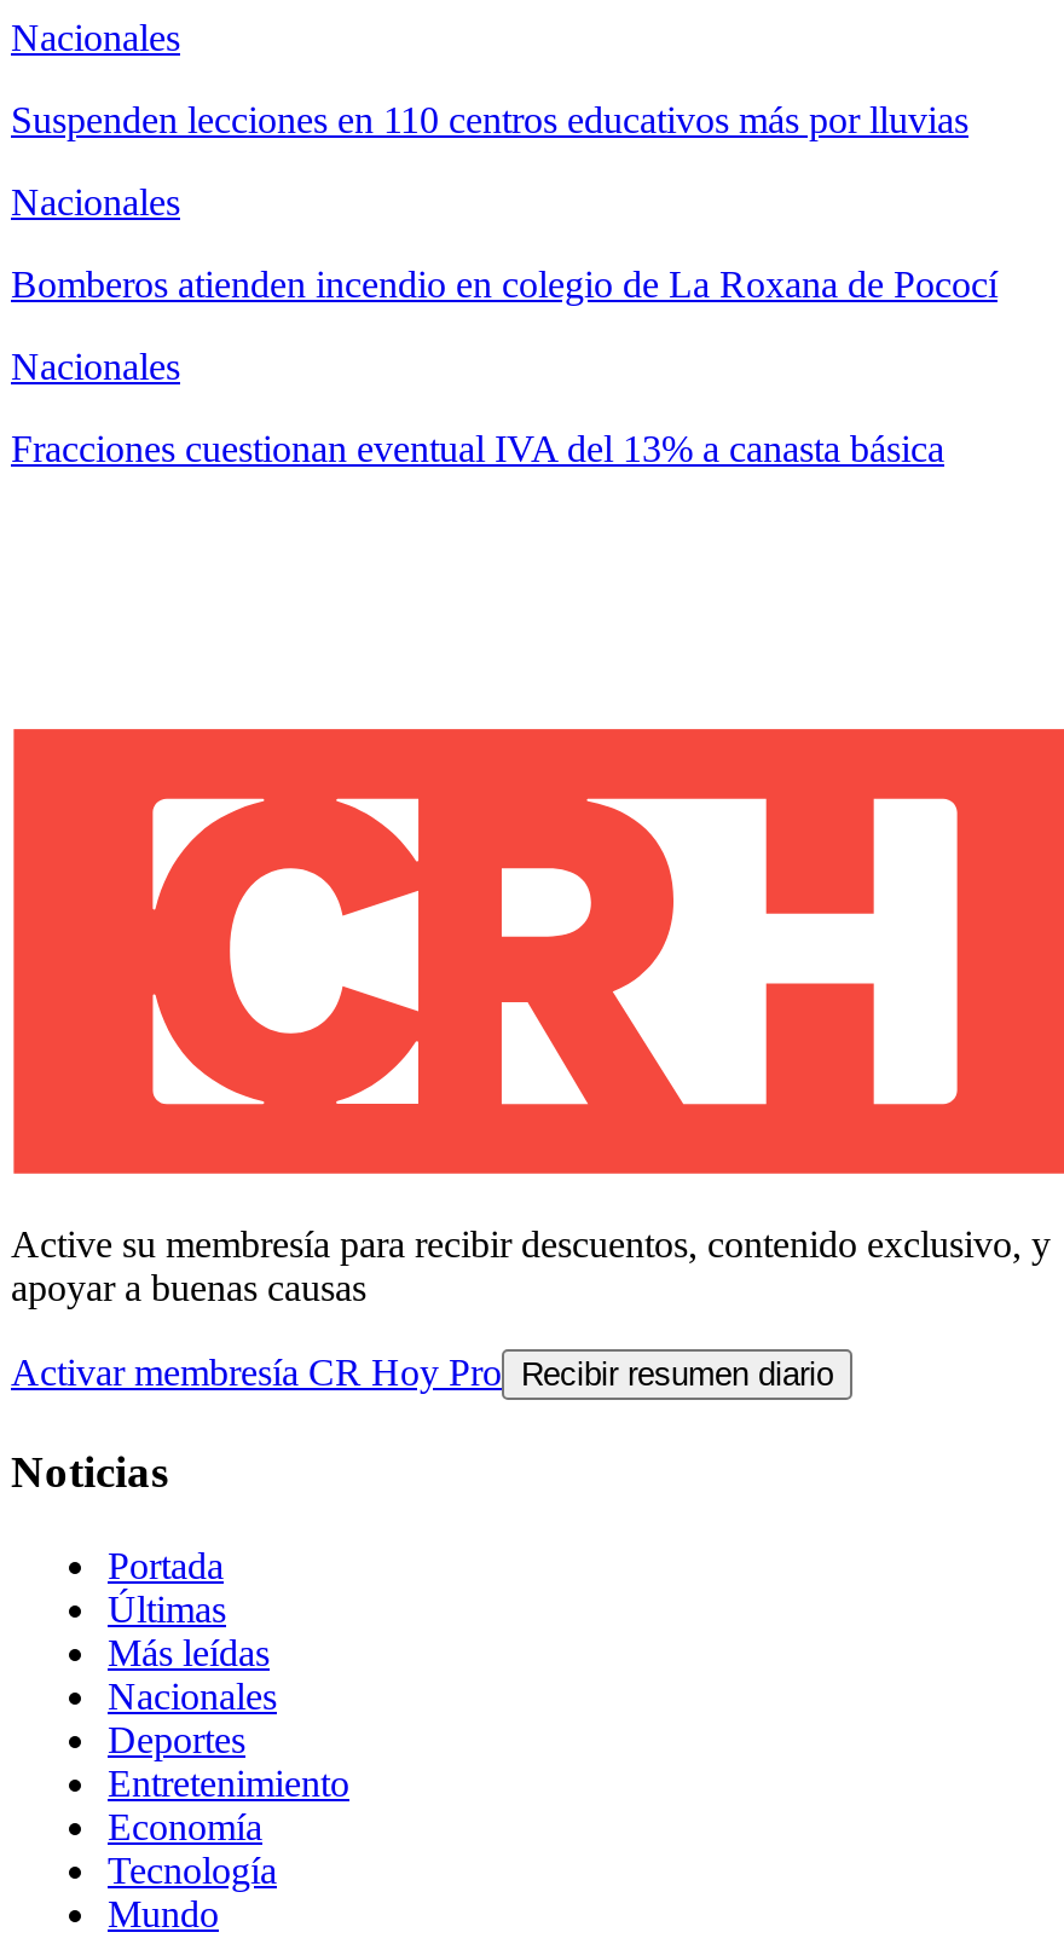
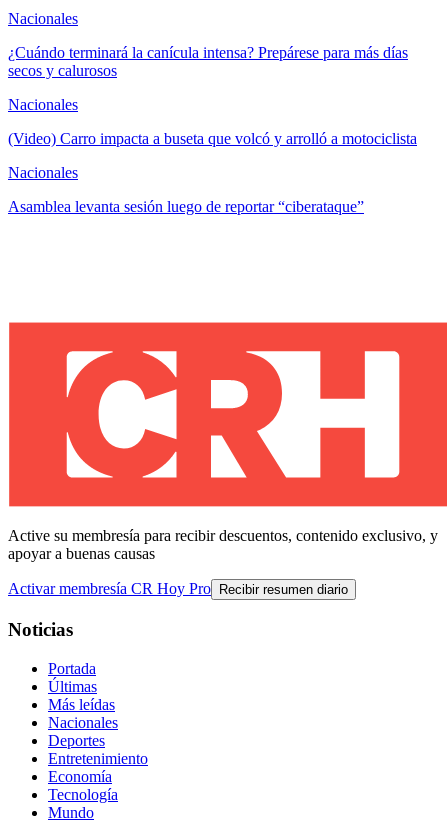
- Suspenden lecciones en 110 centros educativos más por lluvias
+ ¿Cuándo terminará la canícula intensa? Prepárese para más días
+ secos y calurosos

- Bomberos atienden incendio en colegio de La Roxana de Pococí
+ (Video) Carro impacta a buseta que volcó y arrolló a motociclista

- Fracciones cuestionan eventual IVA del 13% a canasta básica
+ Asamblea levanta sesión luego de reportar “ciberataque”
